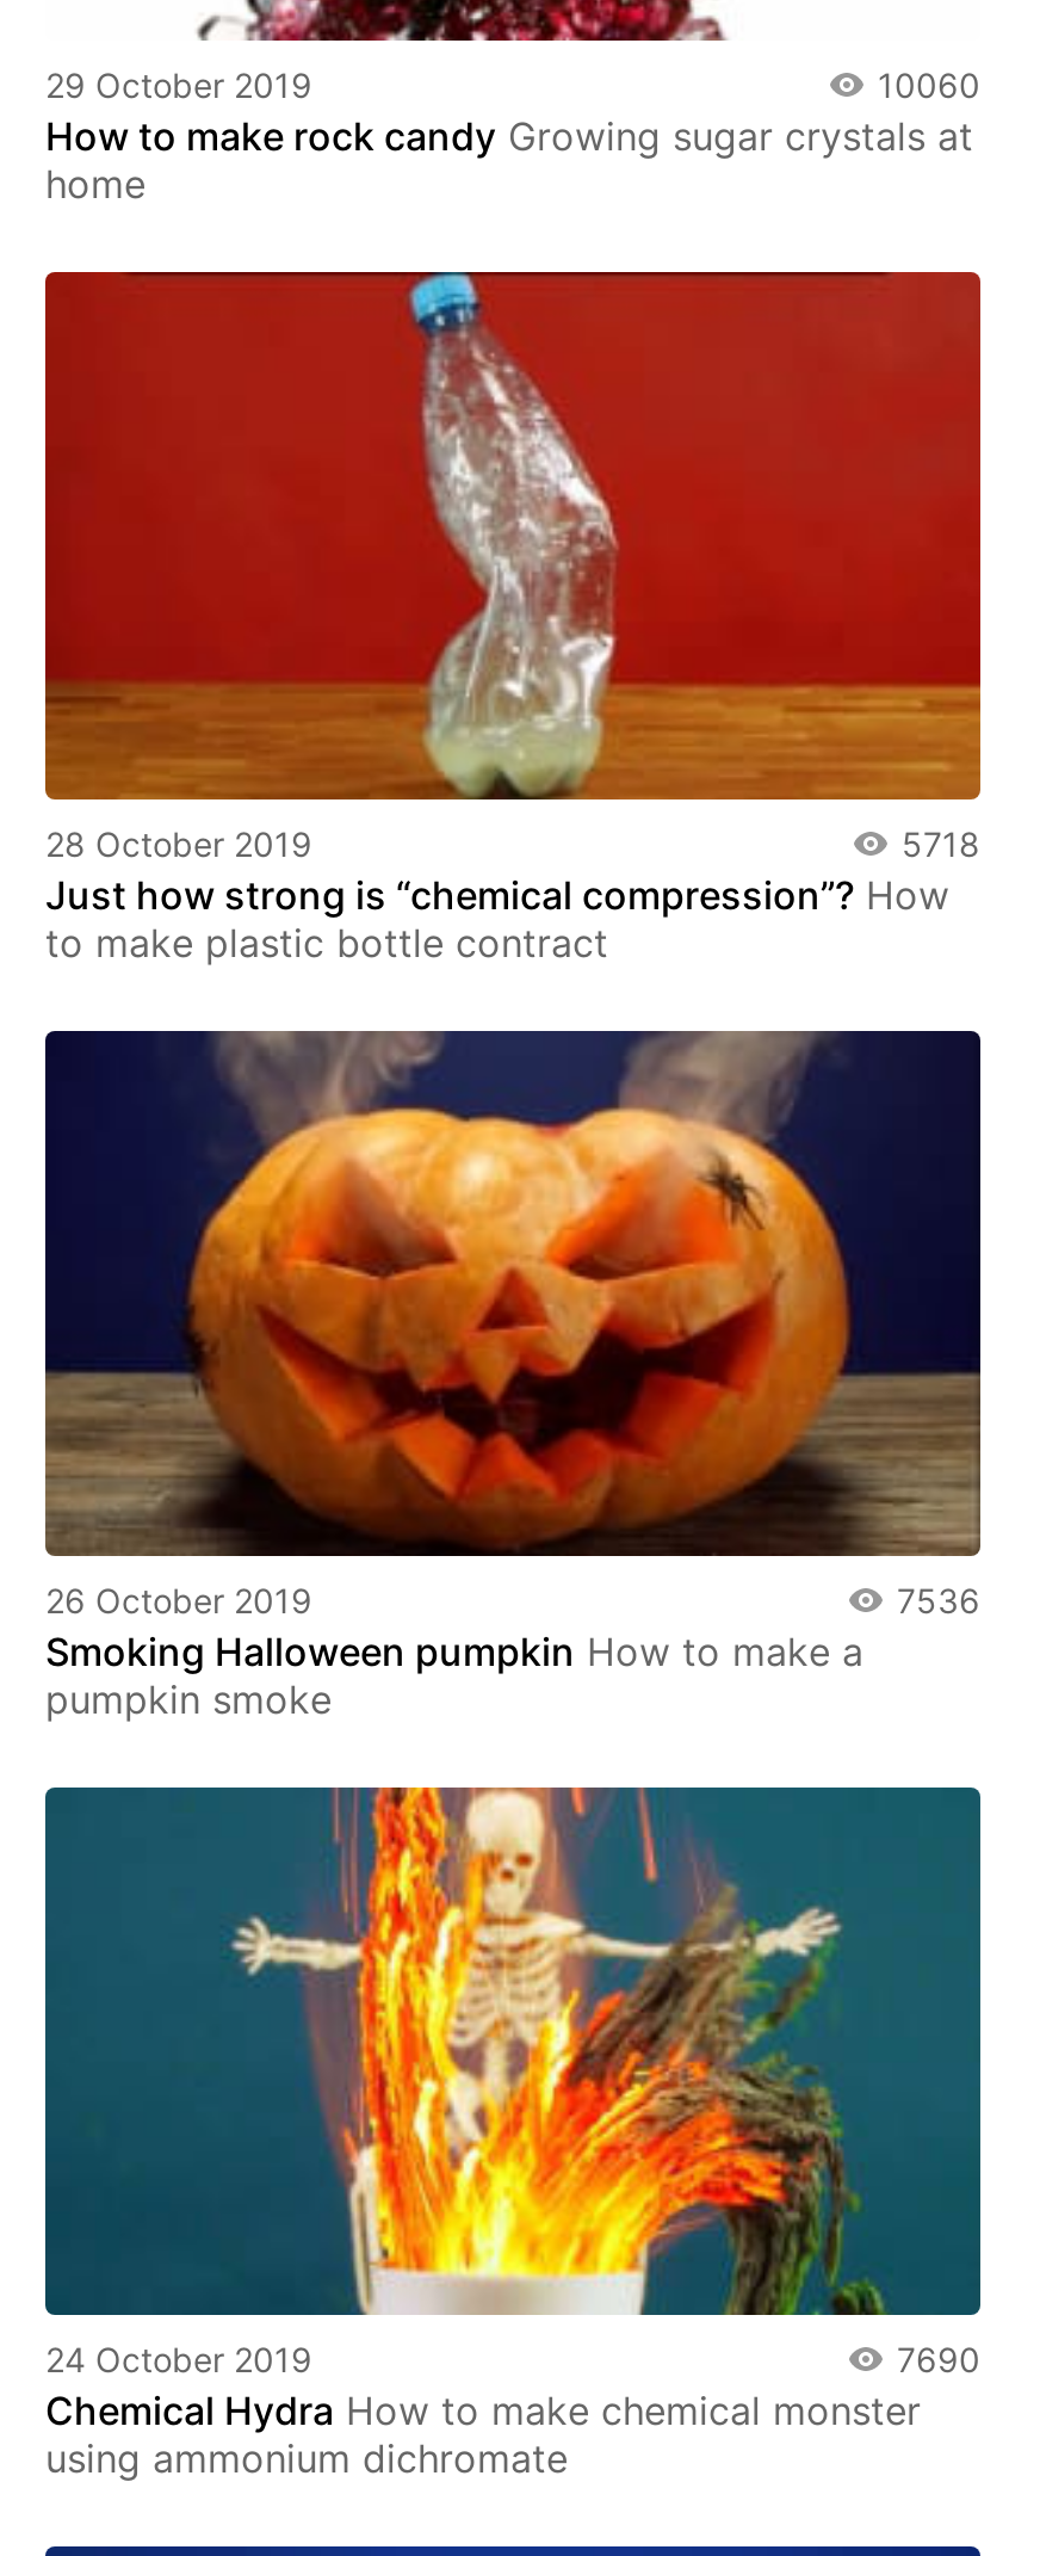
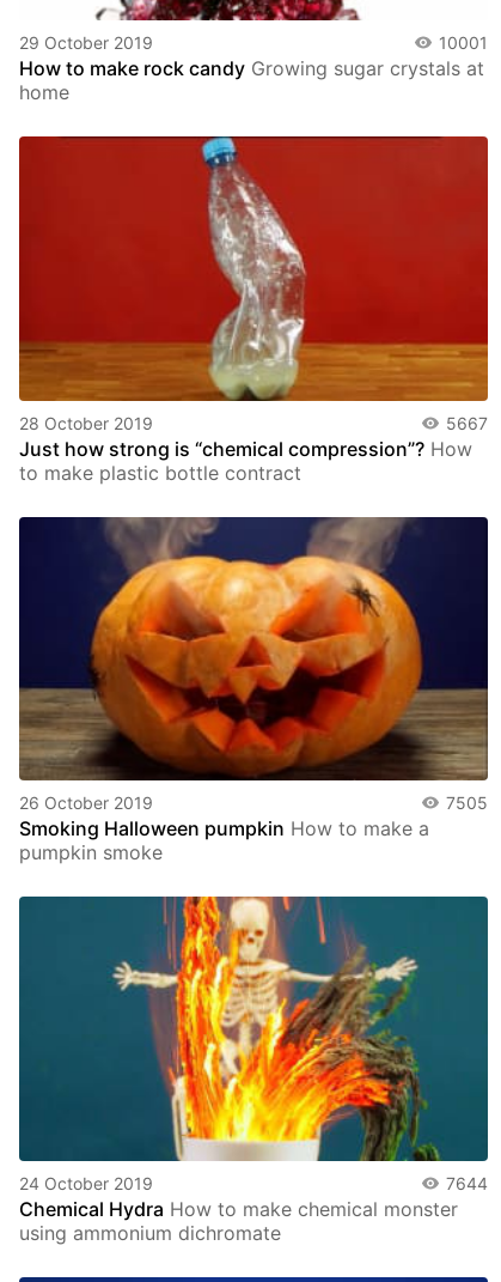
- 10060
+ 10001

- 5718
+ 5667

- 7536
+ 7505

- 7690
+ 7644
